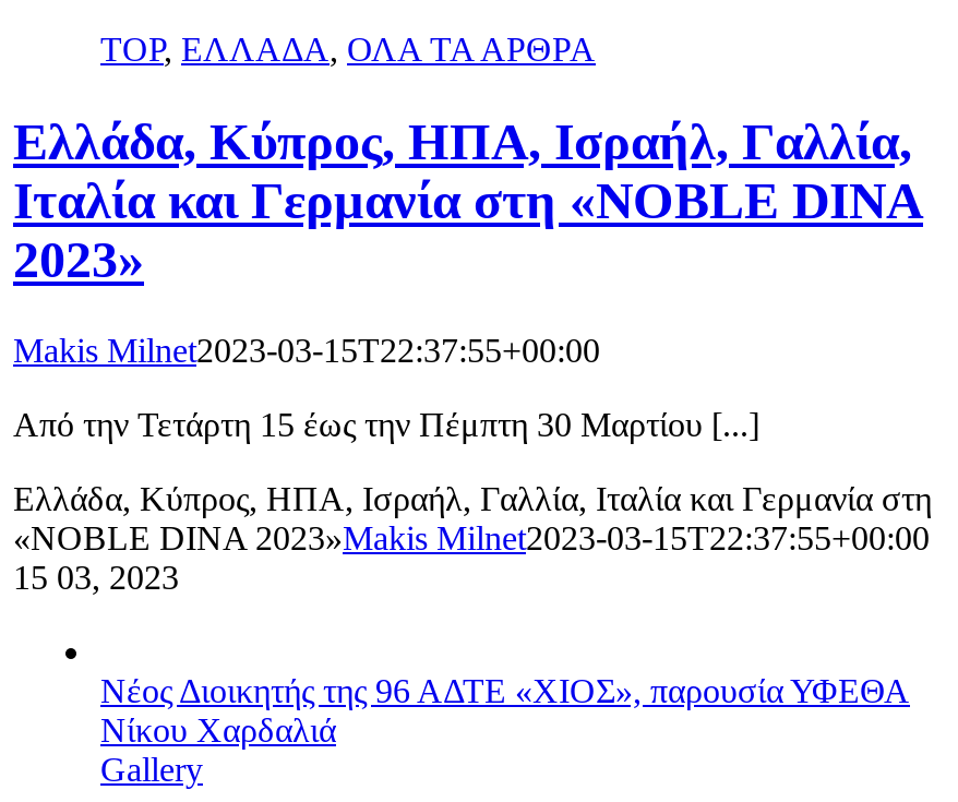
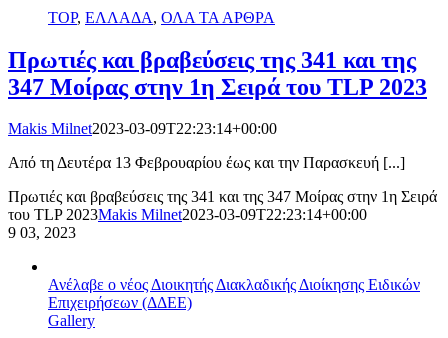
- Ελλάδα, Κύπρος, ΗΠΑ, Ισραήλ, Γαλλία,
- Ιταλία και Γερμανία στη «NOBLE DINA
- 2023»
+ Πρωτιές και βραβεύσεις της 341 και της
+ 347 Μοίρας στην 1η Σειρά του TLP 2023

- Makis Milnet2023-03-15T22:37:55+00:00
+ Makis Milnet2023-03-09T22:23:14+00:00

- Από την Τετάρτη 15 έως την Πέμπτη 30 Μαρτίου [...]
+ Από τη Δευτέρα 13 Φεβρουαρίου έως και την Παρασκευή [...]

- Ελλάδα, Κύπρος, ΗΠΑ, Ισραήλ, Γαλλία, Ιταλία και Γερμανία στη
- «NOBLE DINA 2023»Makis Milnet2023-03-15T22:37:55+00:00
- 15 03, 2023
+ Πρωτιές και βραβεύσεις της 341 και της 347 Μοίρας στην 1η Σειρά
+ του TLP 2023Makis Milnet2023-03-09T22:23:14+00:00
+ 9 03, 2023

- Νέος Διοικητής της 96 ΑΔΤΕ «ΧΙΟΣ», παρουσία ΥΦΕΘΑ
- Νίκου Χαρδαλιά
+ Ανέλαβε ο νέος Διοικητής Διακλαδικής Διοίκησης Ειδικών
+ Επιχειρήσεων (ΔΔΕΕ)
